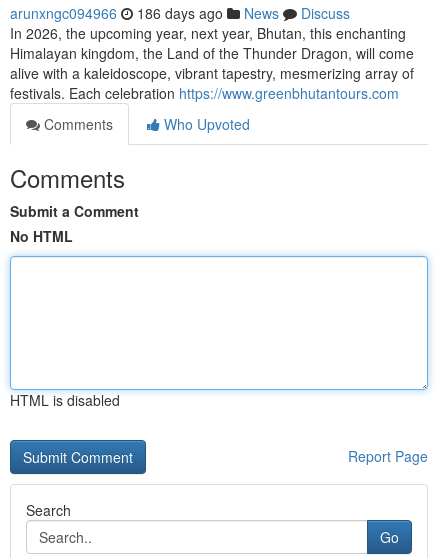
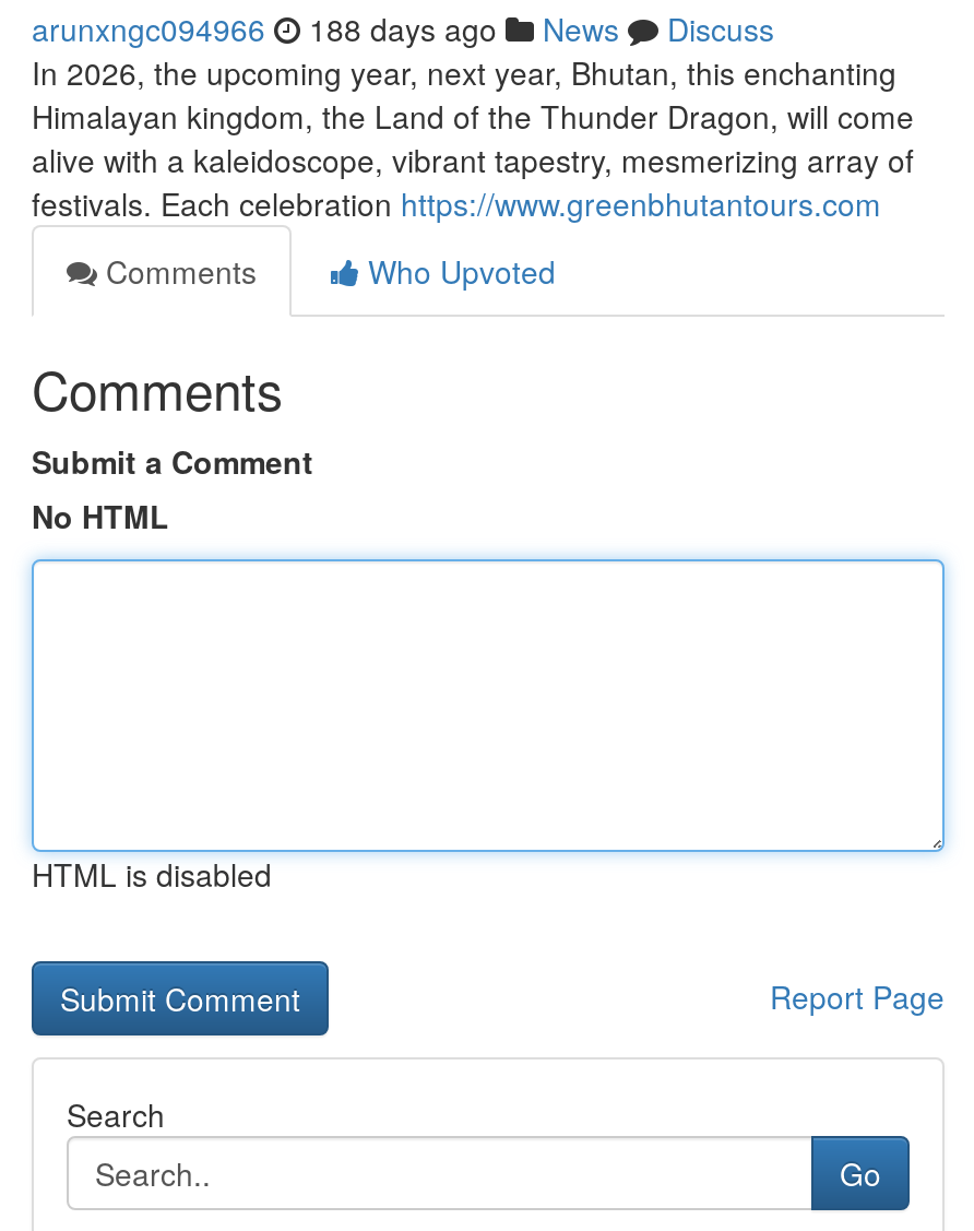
- arunxngc094966 186 days ago News Discuss
+ arunxngc094966 188 days ago News Discuss
